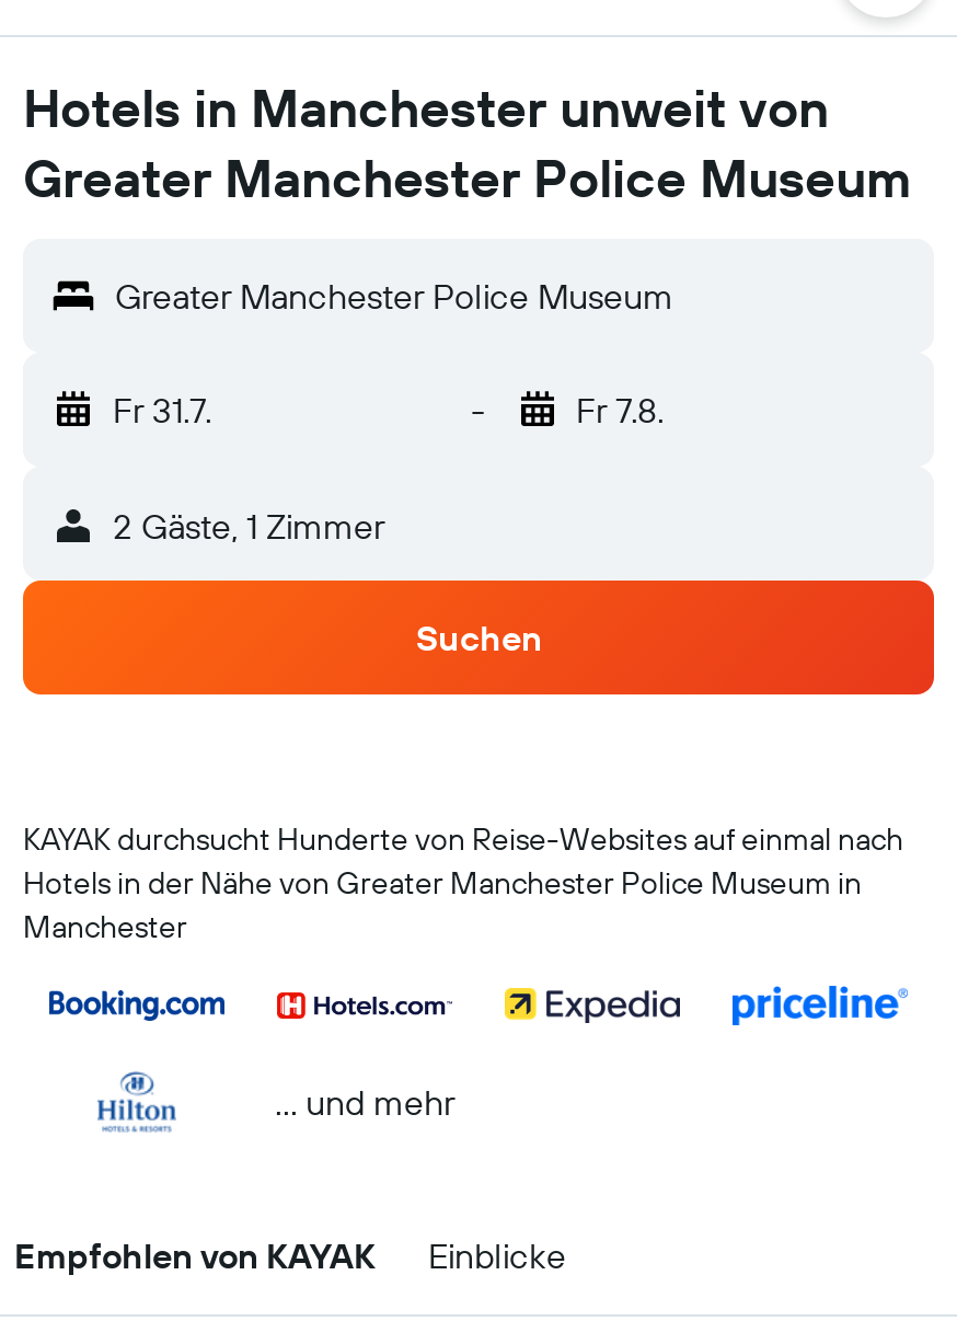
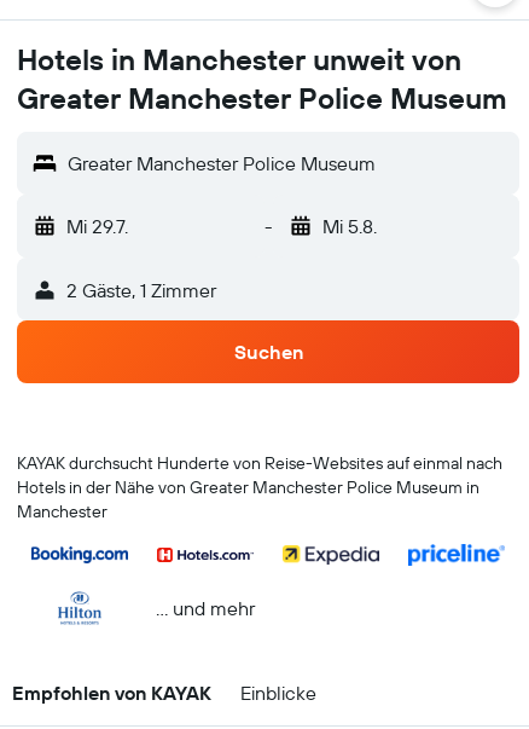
- Fr 31.7.
+ Mi 29.7.

- Fr 7.8.
+ Mi 5.8.
